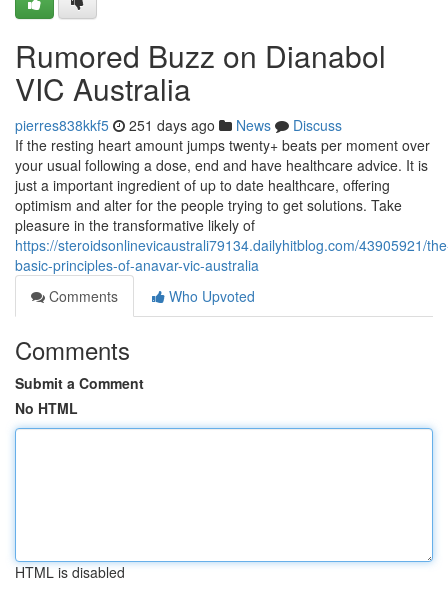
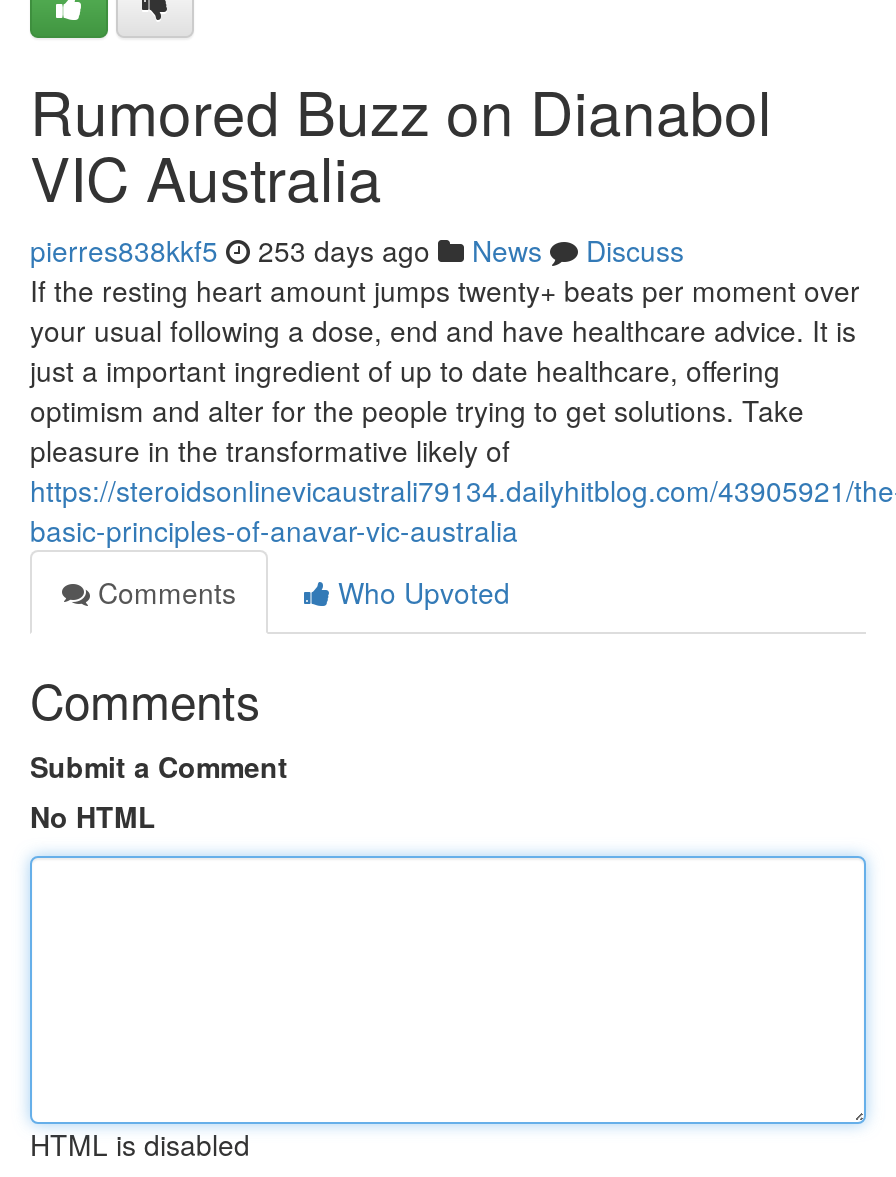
- pierres838kkf5 251 days ago News Discuss
+ pierres838kkf5 253 days ago News Discuss
